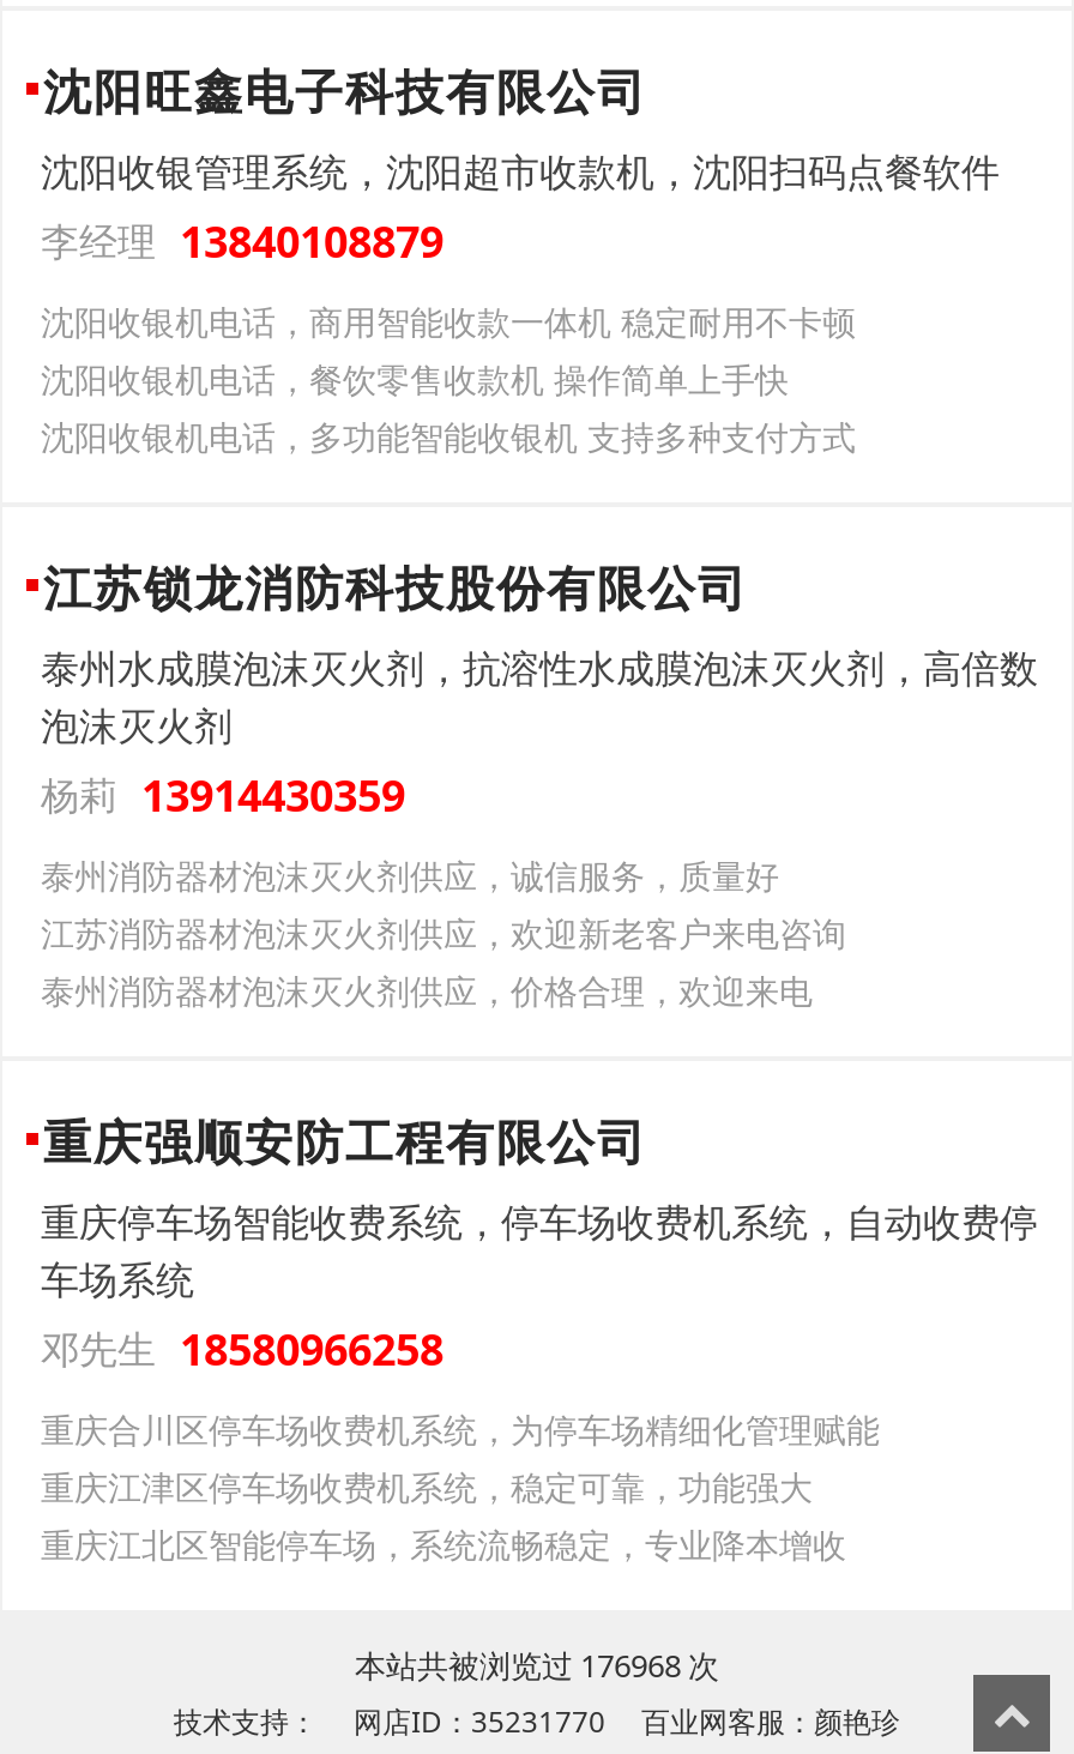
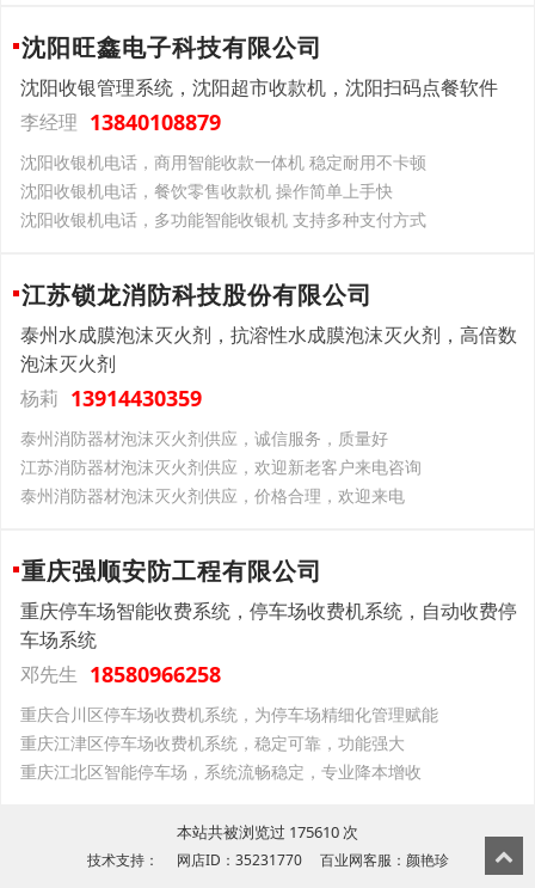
- 本站共被浏览过 176968 次
+ 本站共被浏览过 175610 次
